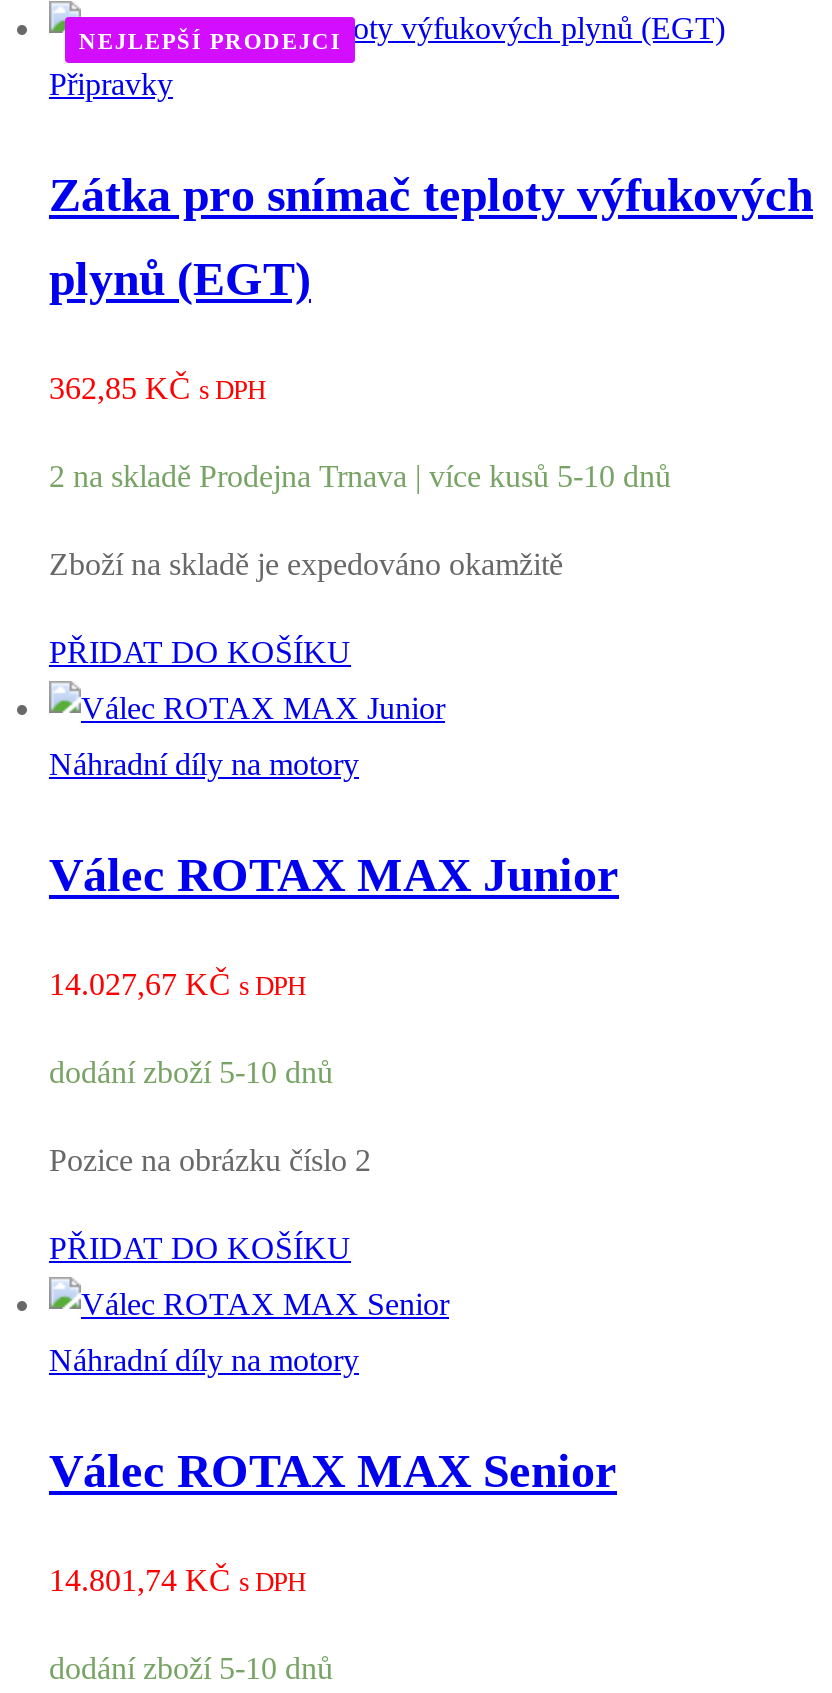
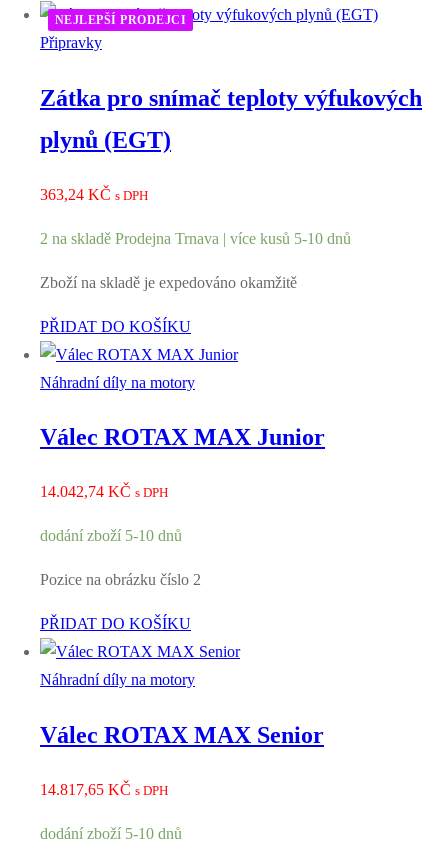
- 362,85 KČ s DPH
+ 363,24 KČ s DPH

- 14.027,67 KČ s DPH
+ 14.042,74 KČ s DPH

- 14.801,74 KČ s DPH
+ 14.817,65 KČ s DPH
